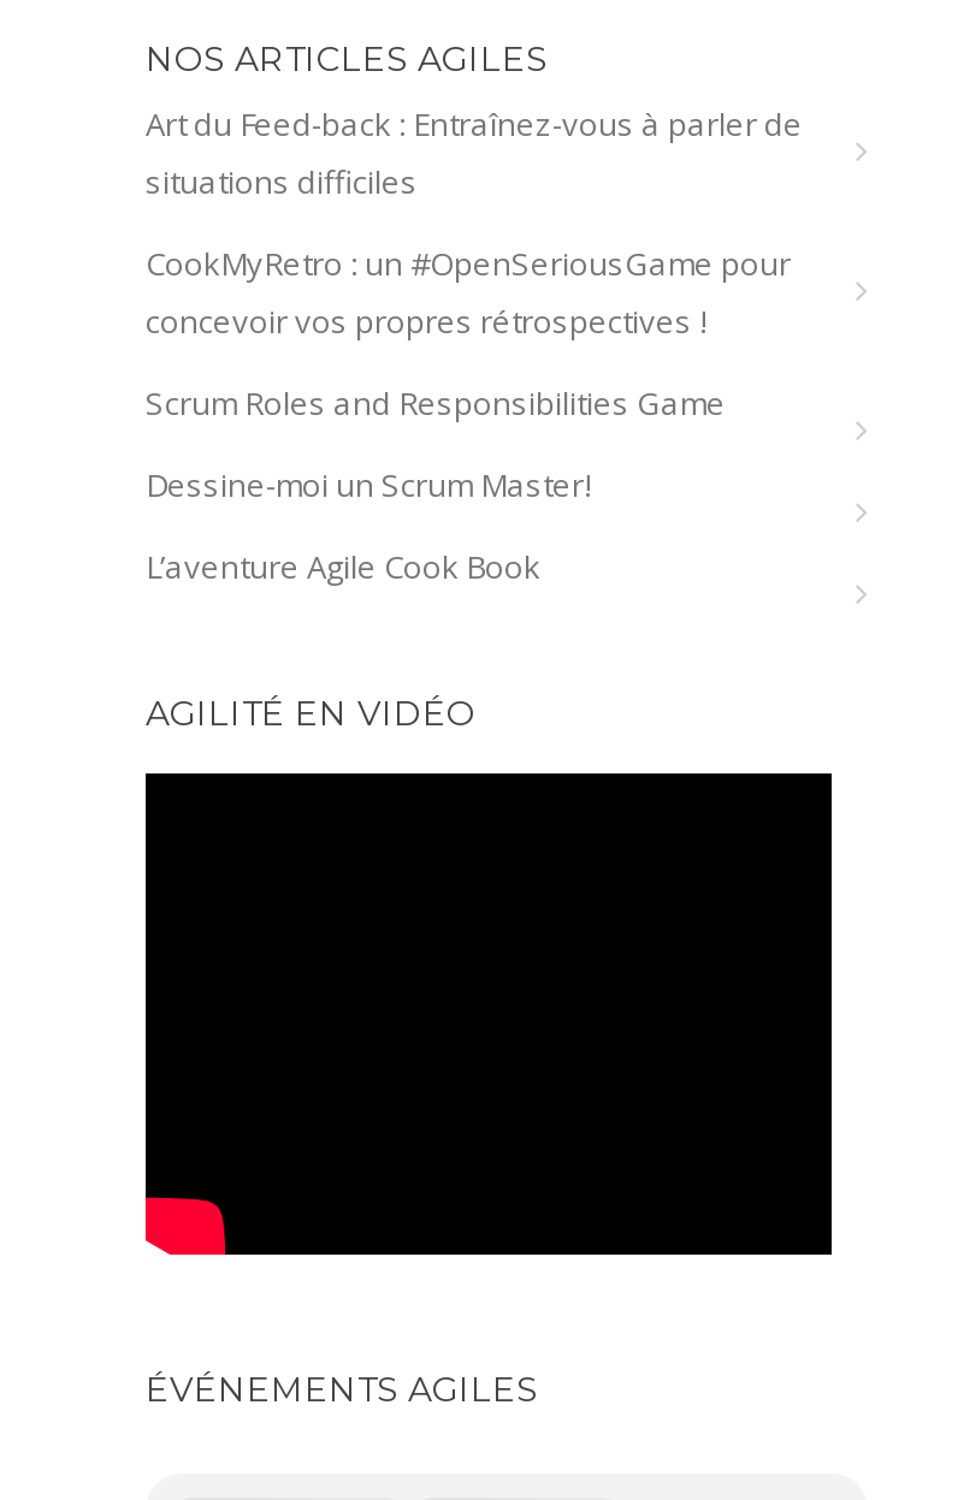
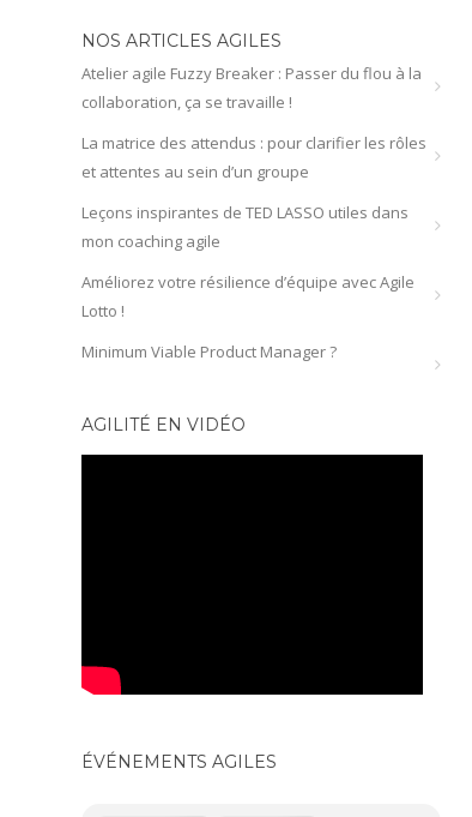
- Art du Feed-back : Entraînez-vous à parler de
- situations difficiles
+ Atelier agile Fuzzy Breaker : Passer du flou à la
+ collaboration, ça se travaille !

- CookMyRetro : un #OpenSeriousGame pour
- concevoir vos propres rétrospectives !
+ La matrice des attendus : pour clarifier les rôles
+ et attentes au sein d’un groupe

- Scrum Roles and Responsibilities Game
+ Leçons inspirantes de TED LASSO utiles dans
+ mon coaching agile

- Dessine-moi un Scrum Master!
+ Améliorez votre résilience d’équipe avec Agile
+ Lotto !

- L’aventure Agile Cook Book
+ Minimum Viable Product Manager ?
